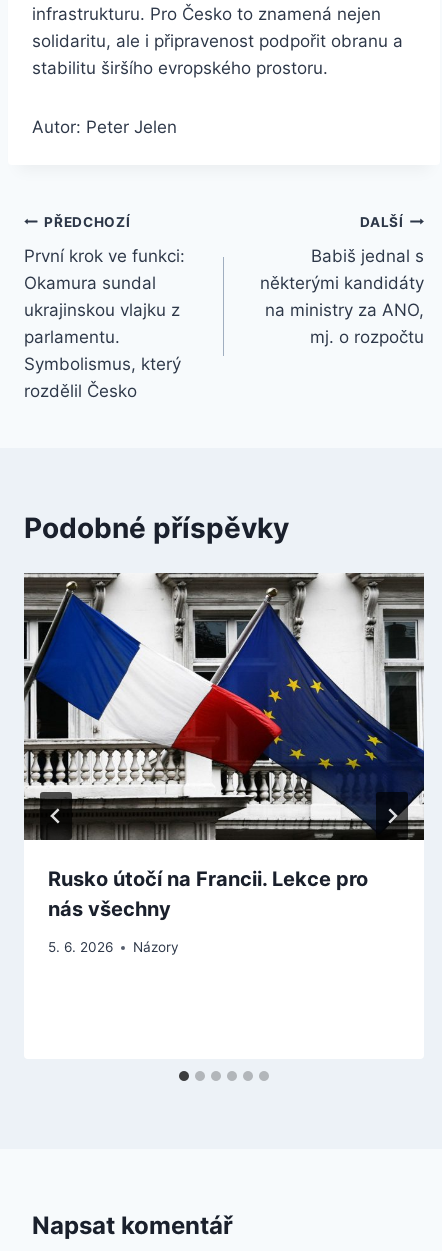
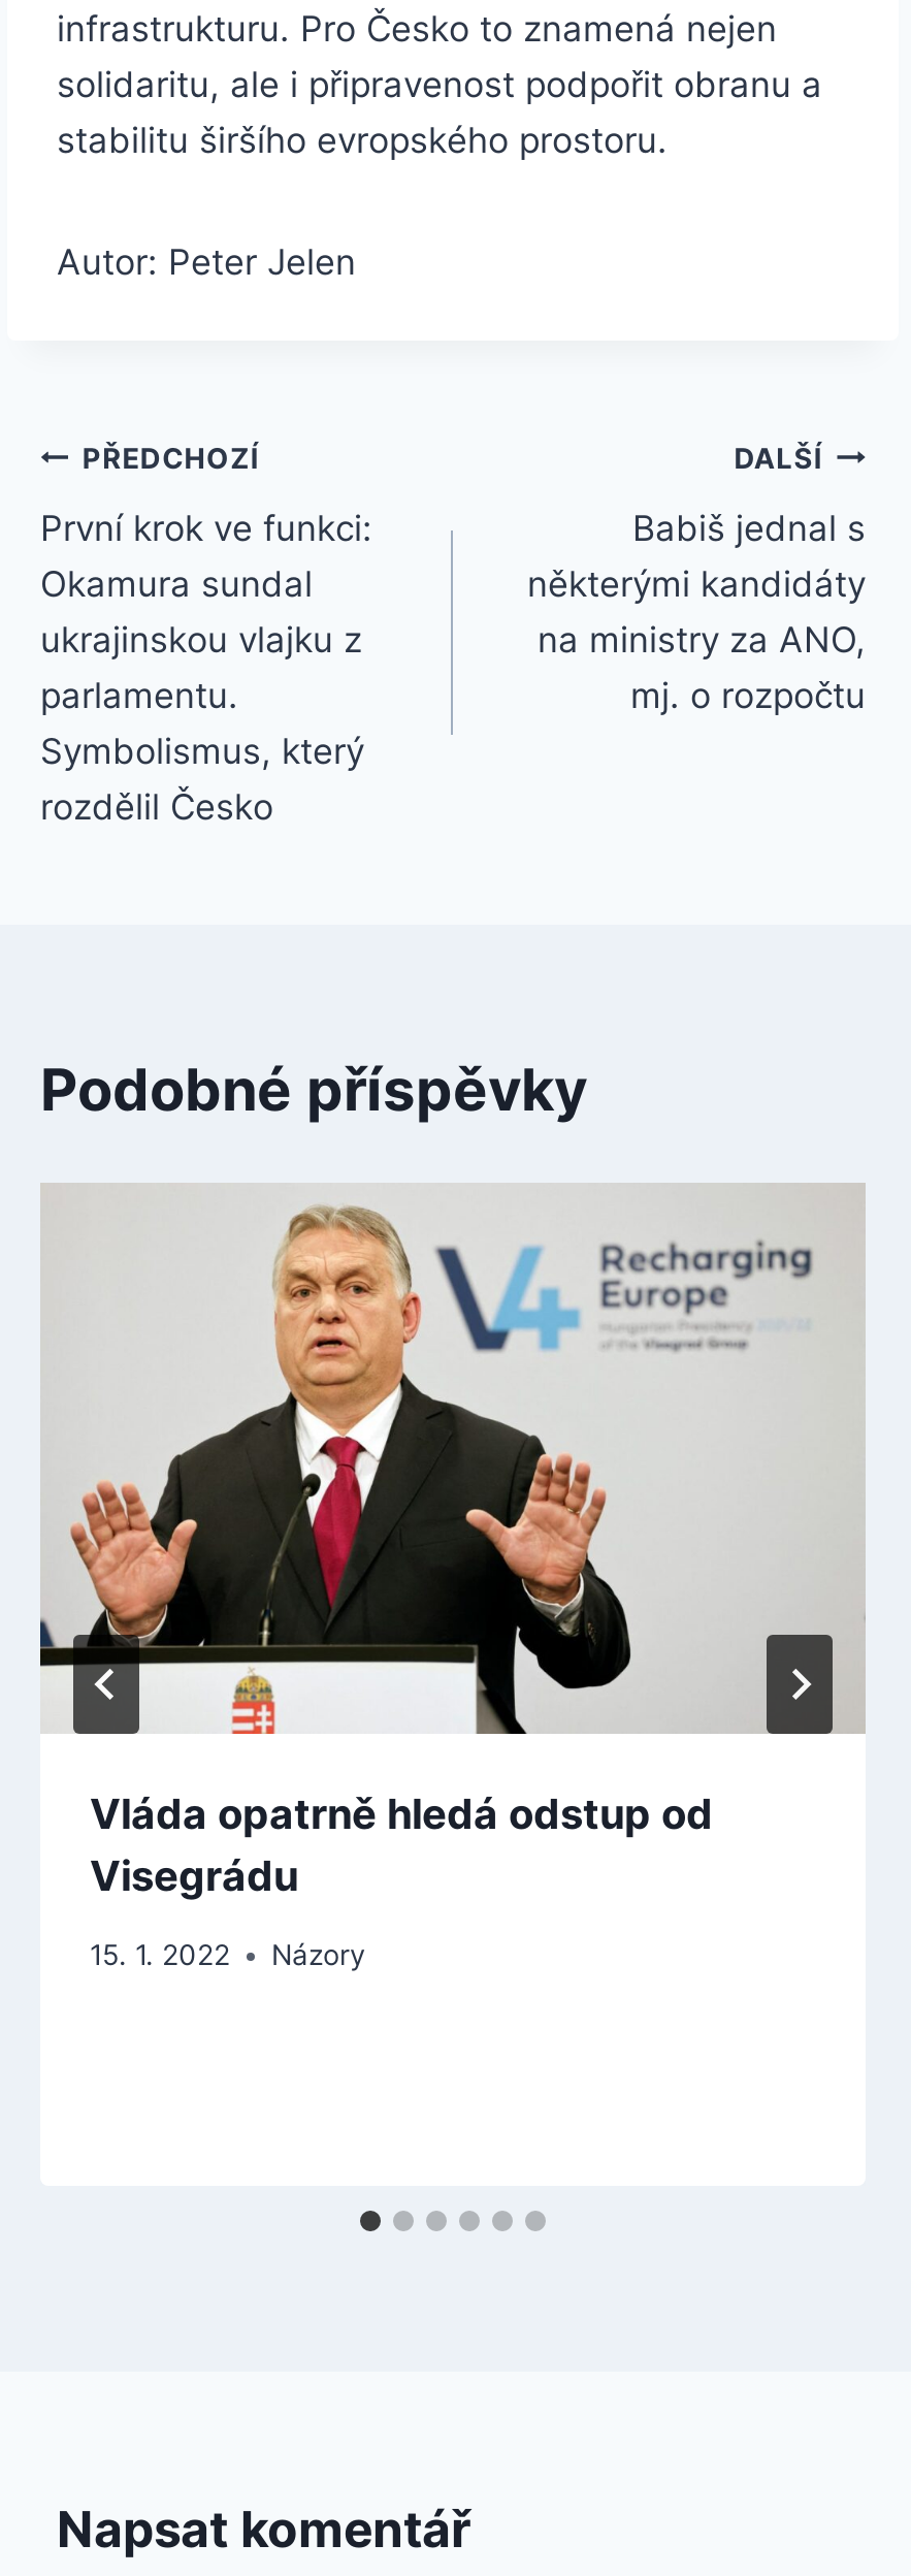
- [image]
- Rusko útočí na Francii. Lekce pro
- nás všechny
+ [image]
+ Vláda opatrně hledá odstup od
+ Visegrádu

- 5. 6. 2026 Názory
+ 15. 1. 2022 Názory
